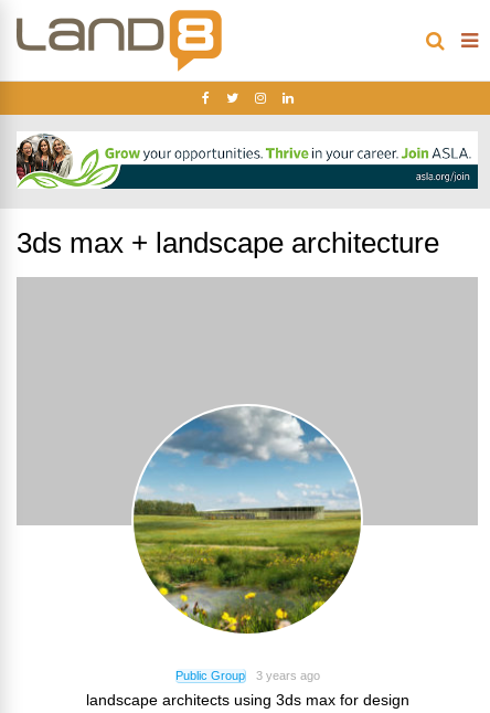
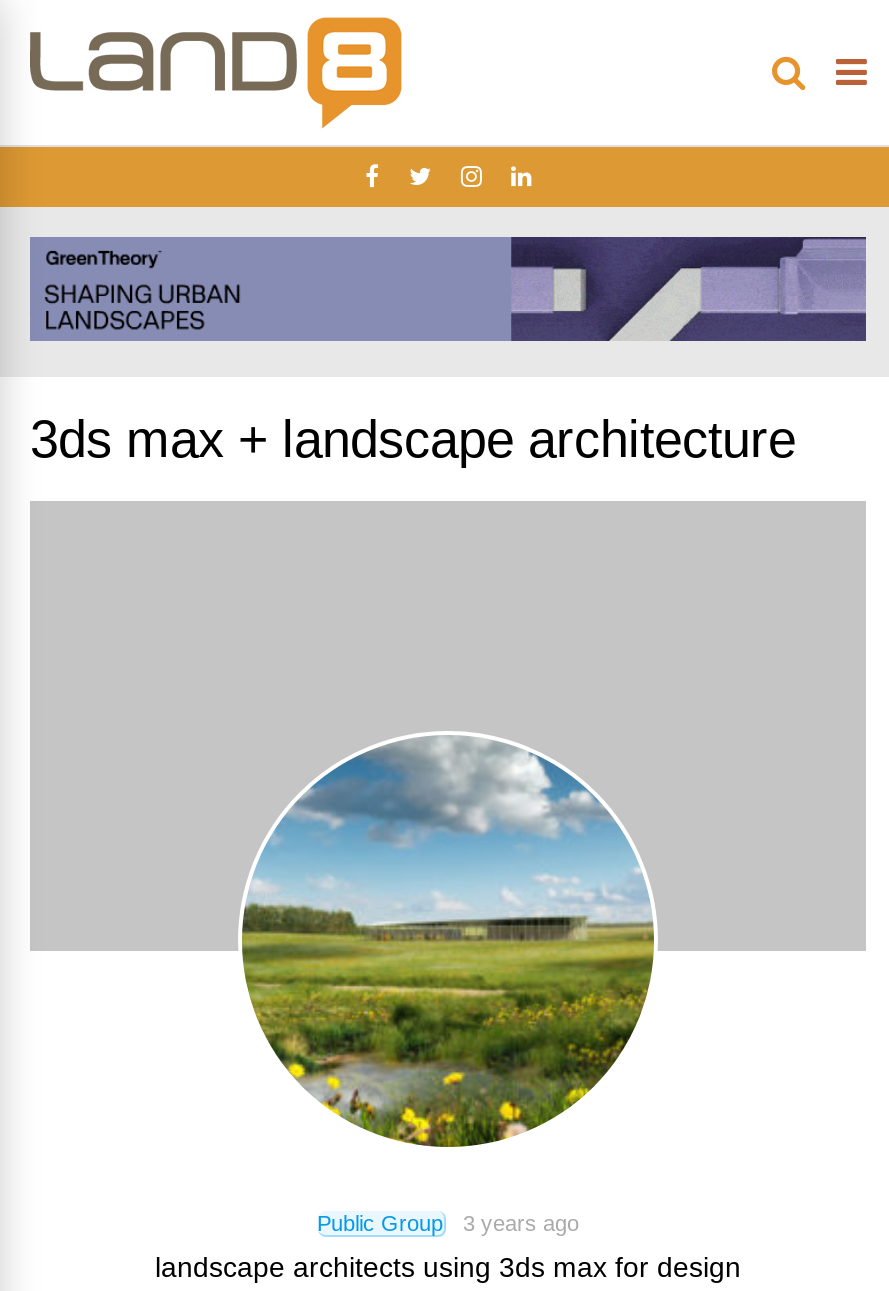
- [image]
+ [image]
